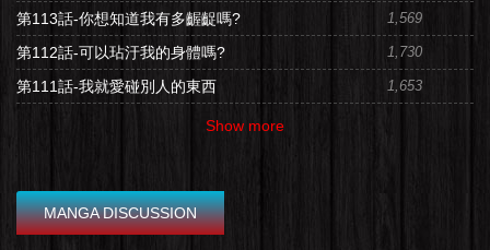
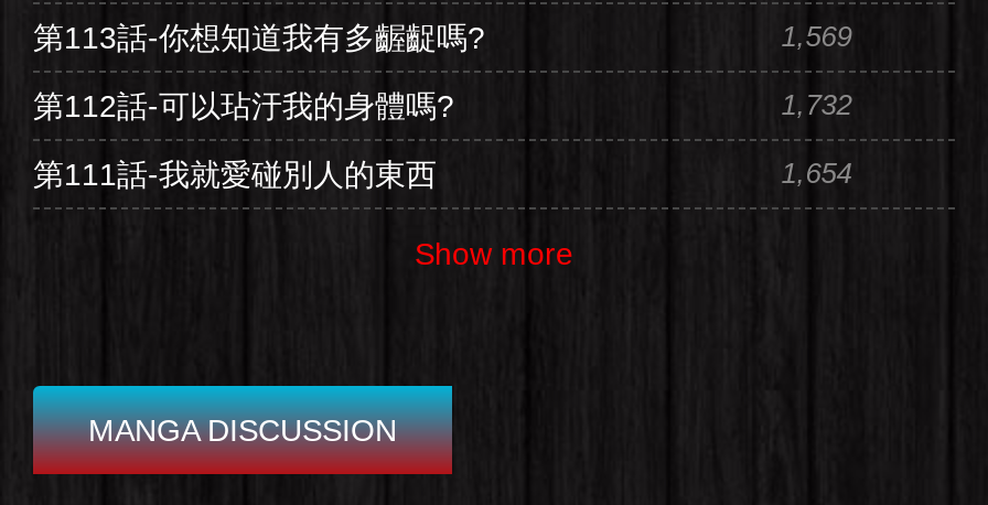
- 1,730
+ 1,732

- 1,653
+ 1,654
